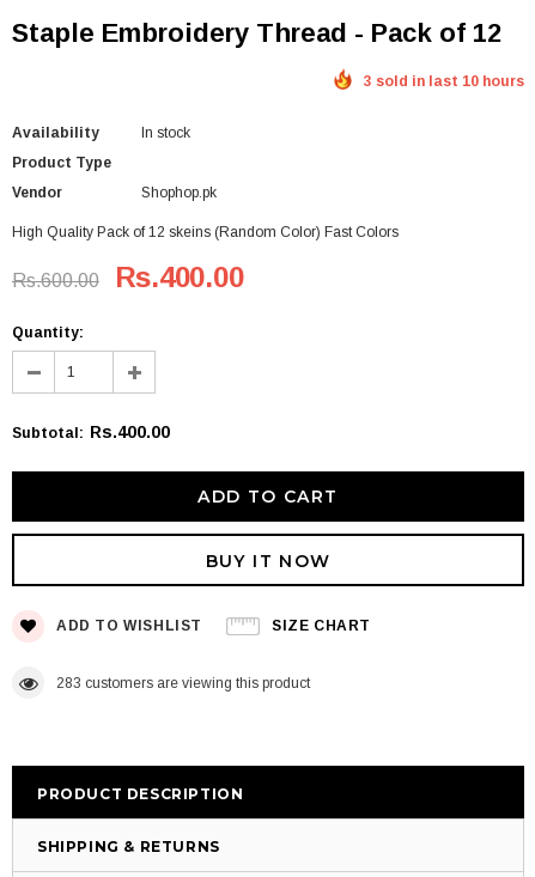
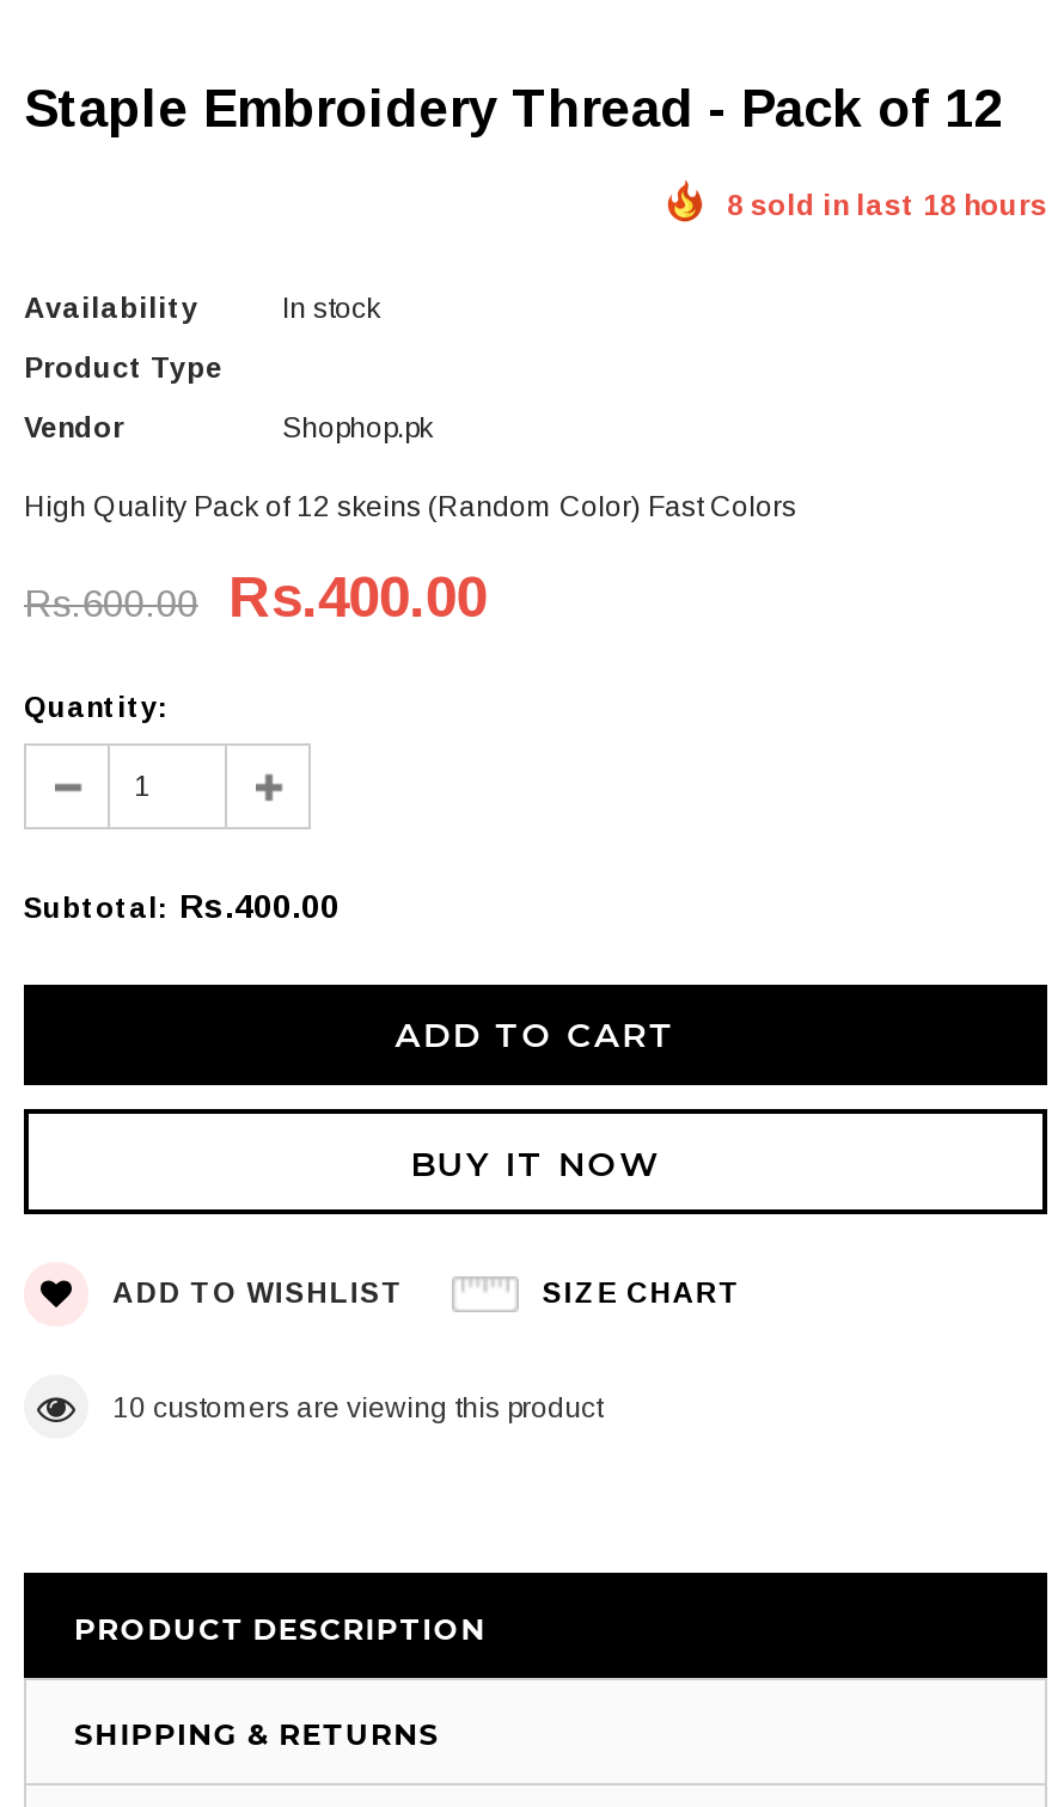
- 3 sold in last 10 hours
+ 8 sold in last 18 hours

- 283 customers are viewing this product
+ 10 customers are viewing this product
